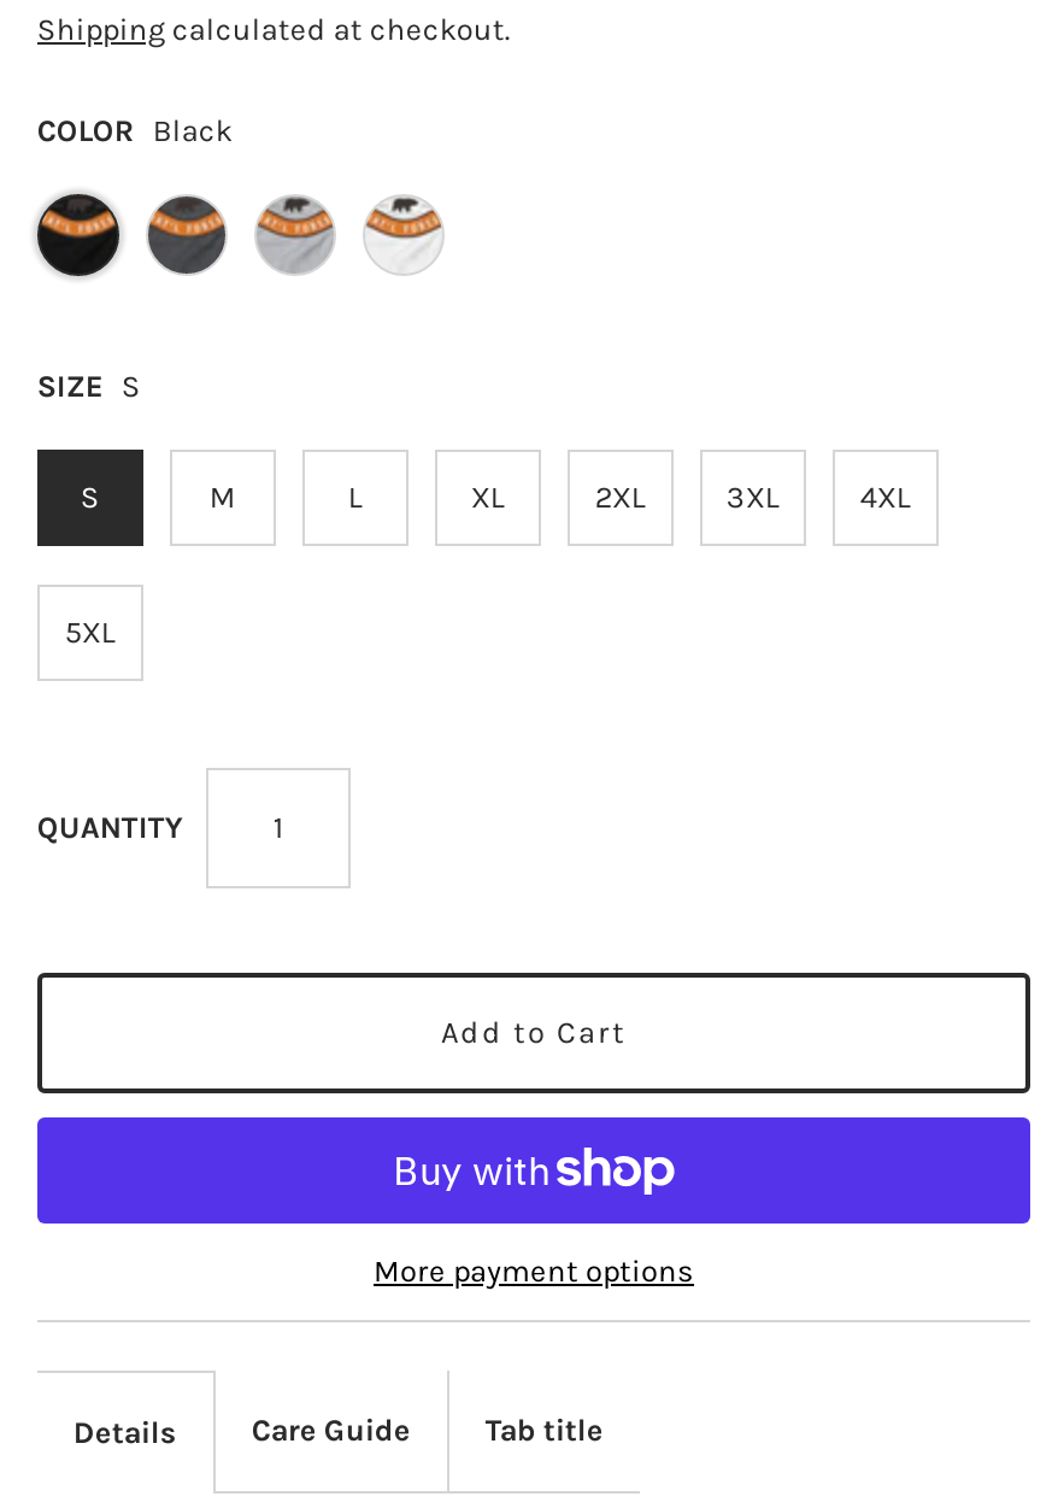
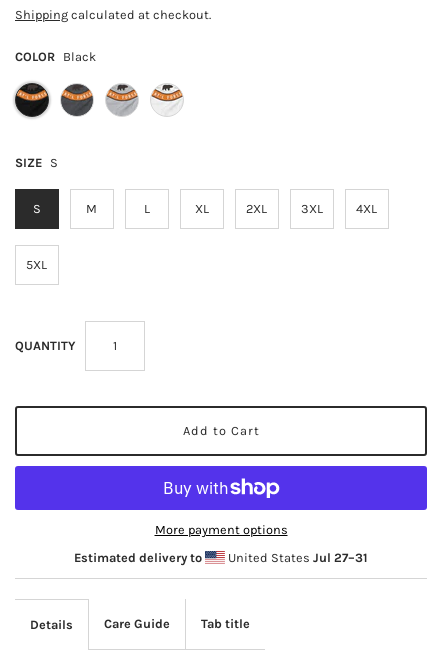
+ Estimated delivery to
+ United States Jul 27–31
